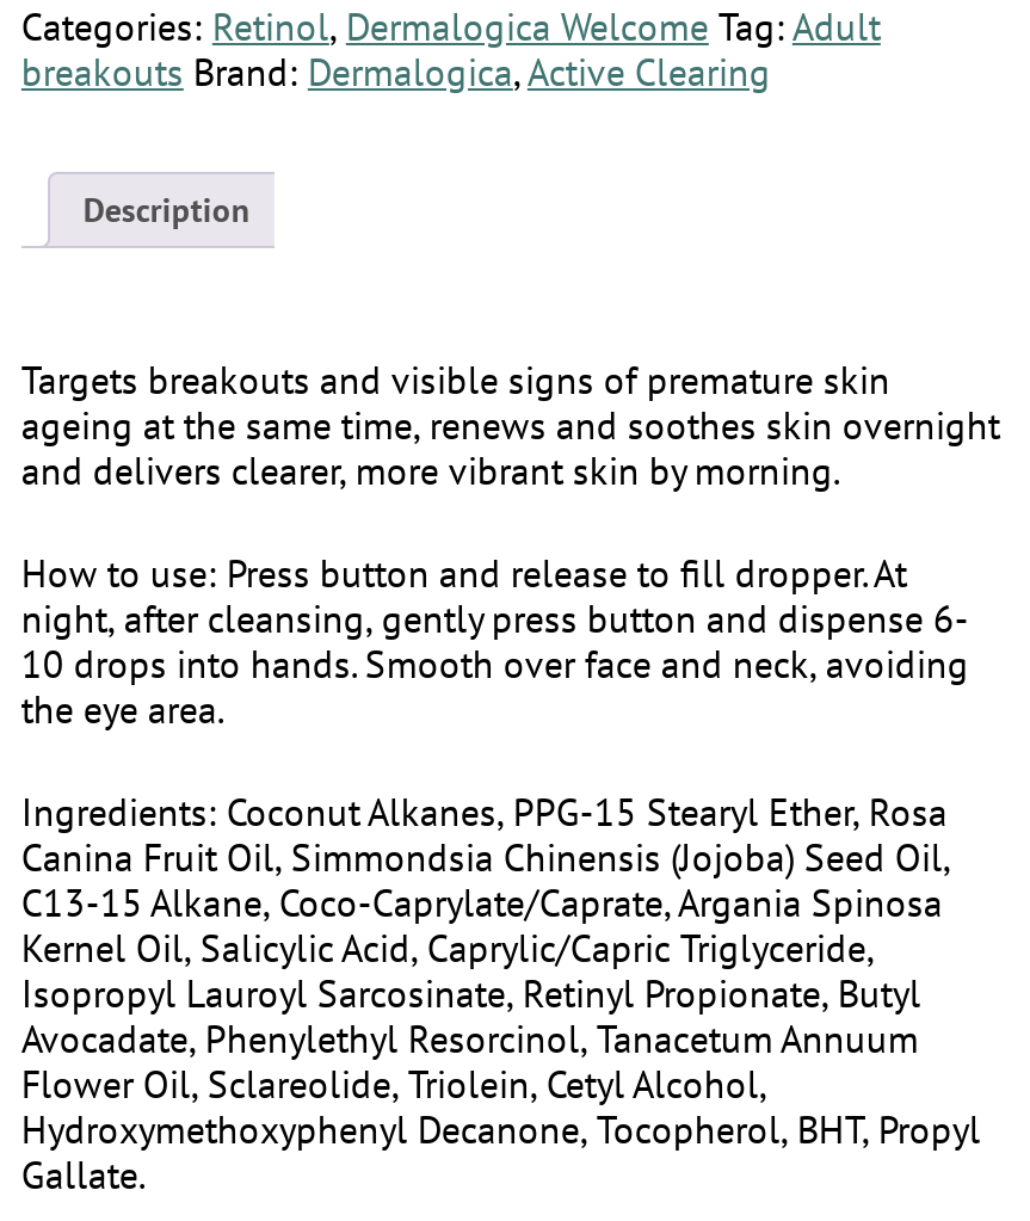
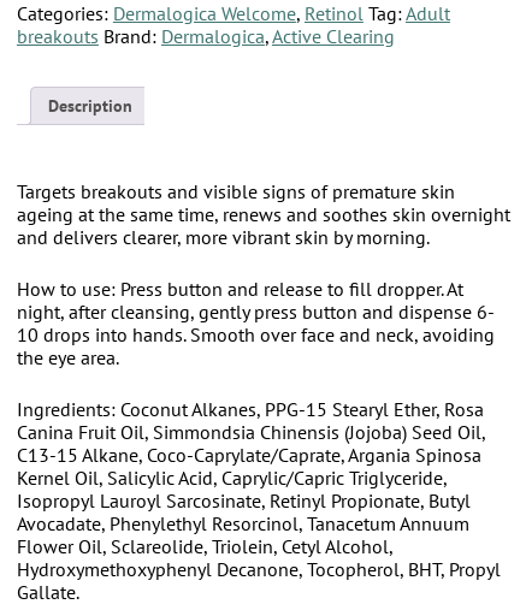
- Categories: Retinol, Dermalogica Welcome Tag: Adult
+ Categories: Dermalogica Welcome, Retinol Tag: Adult
